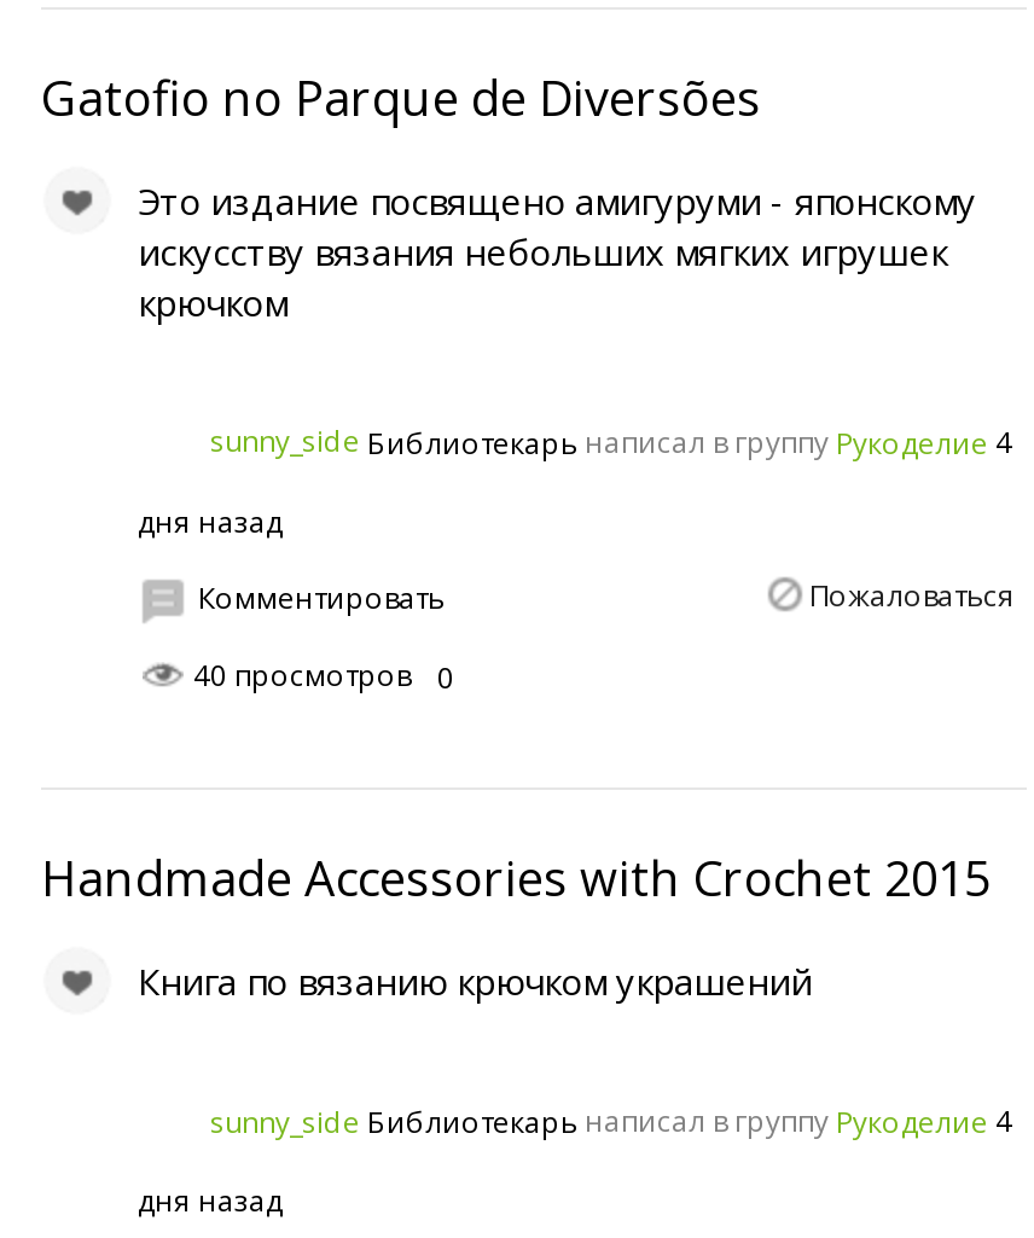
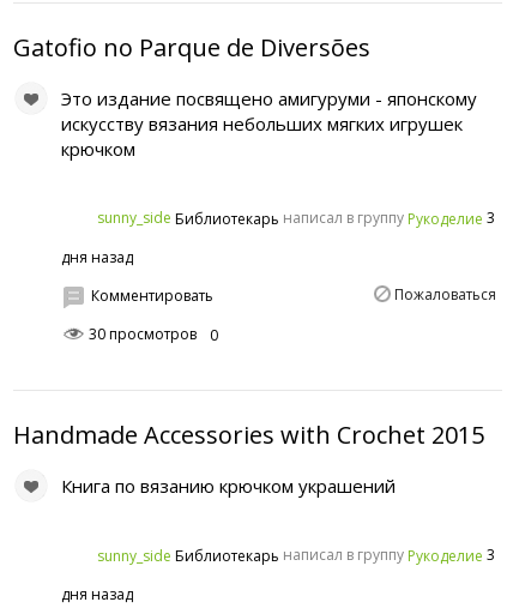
- sunny_side Библиотекарь написал в группу Рукоделие 4
+ sunny_side Библиотекарь написал в группу Рукоделие 3

- 40 просмотров 0
+ 30 просмотров 0

- sunny_side Библиотекарь написал в группу Рукоделие 4
+ sunny_side Библиотекарь написал в группу Рукоделие 3
